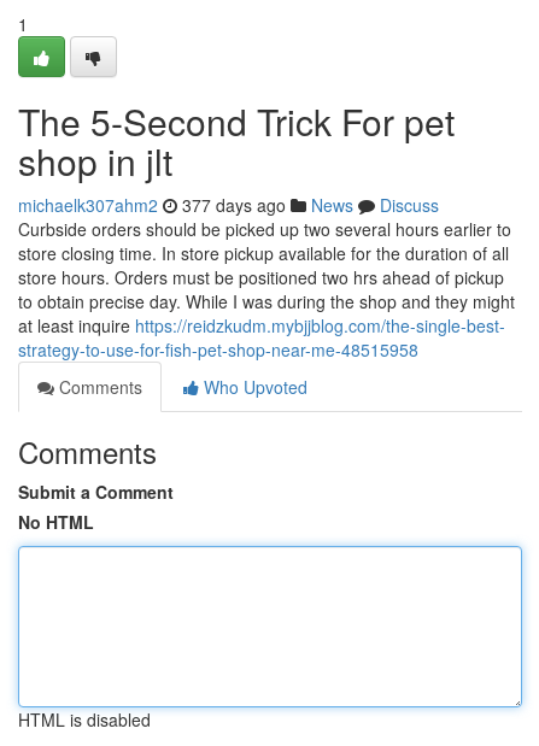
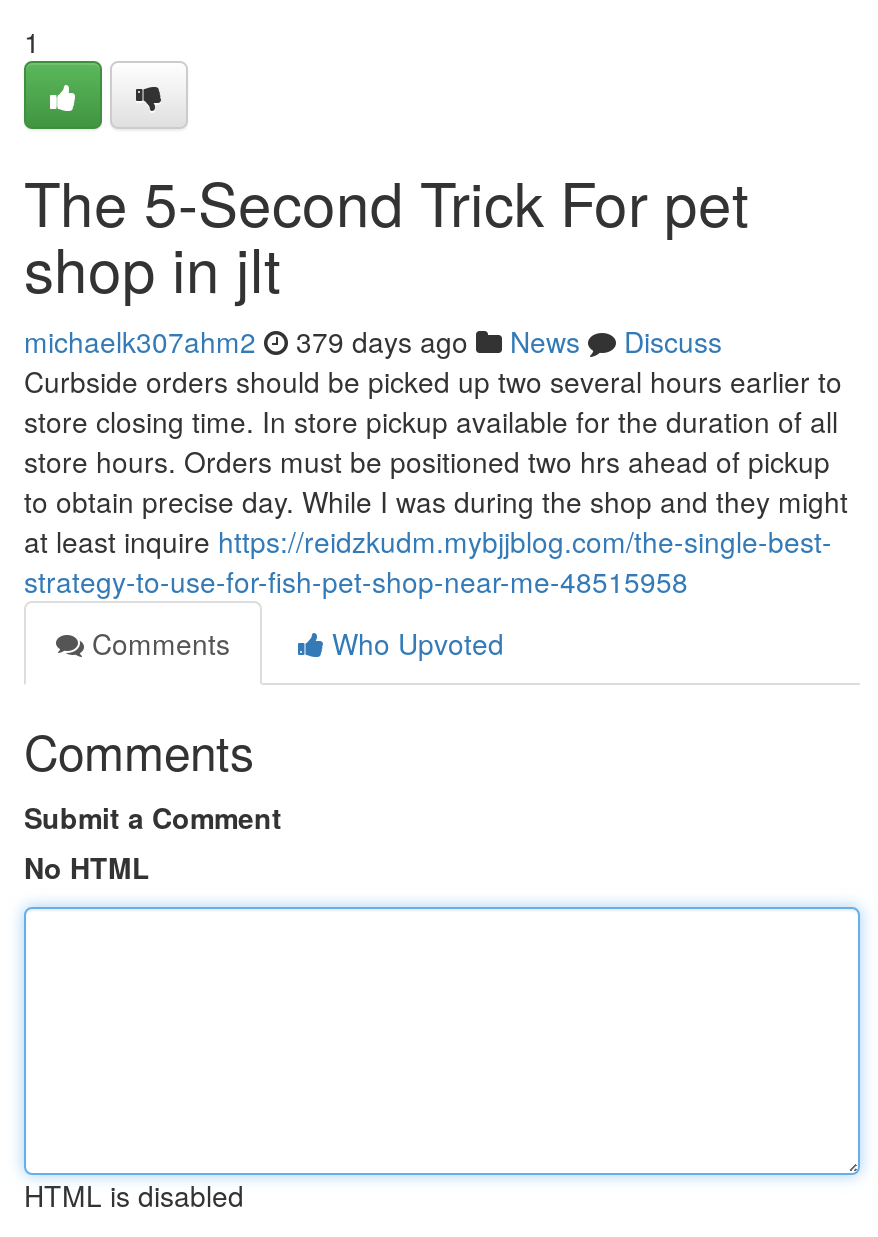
- michaelk307ahm2 377 days ago News Discuss
+ michaelk307ahm2 379 days ago News Discuss
